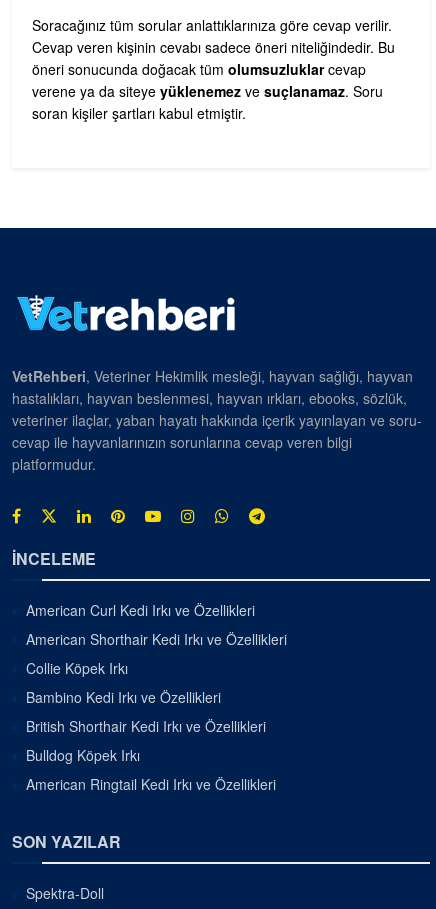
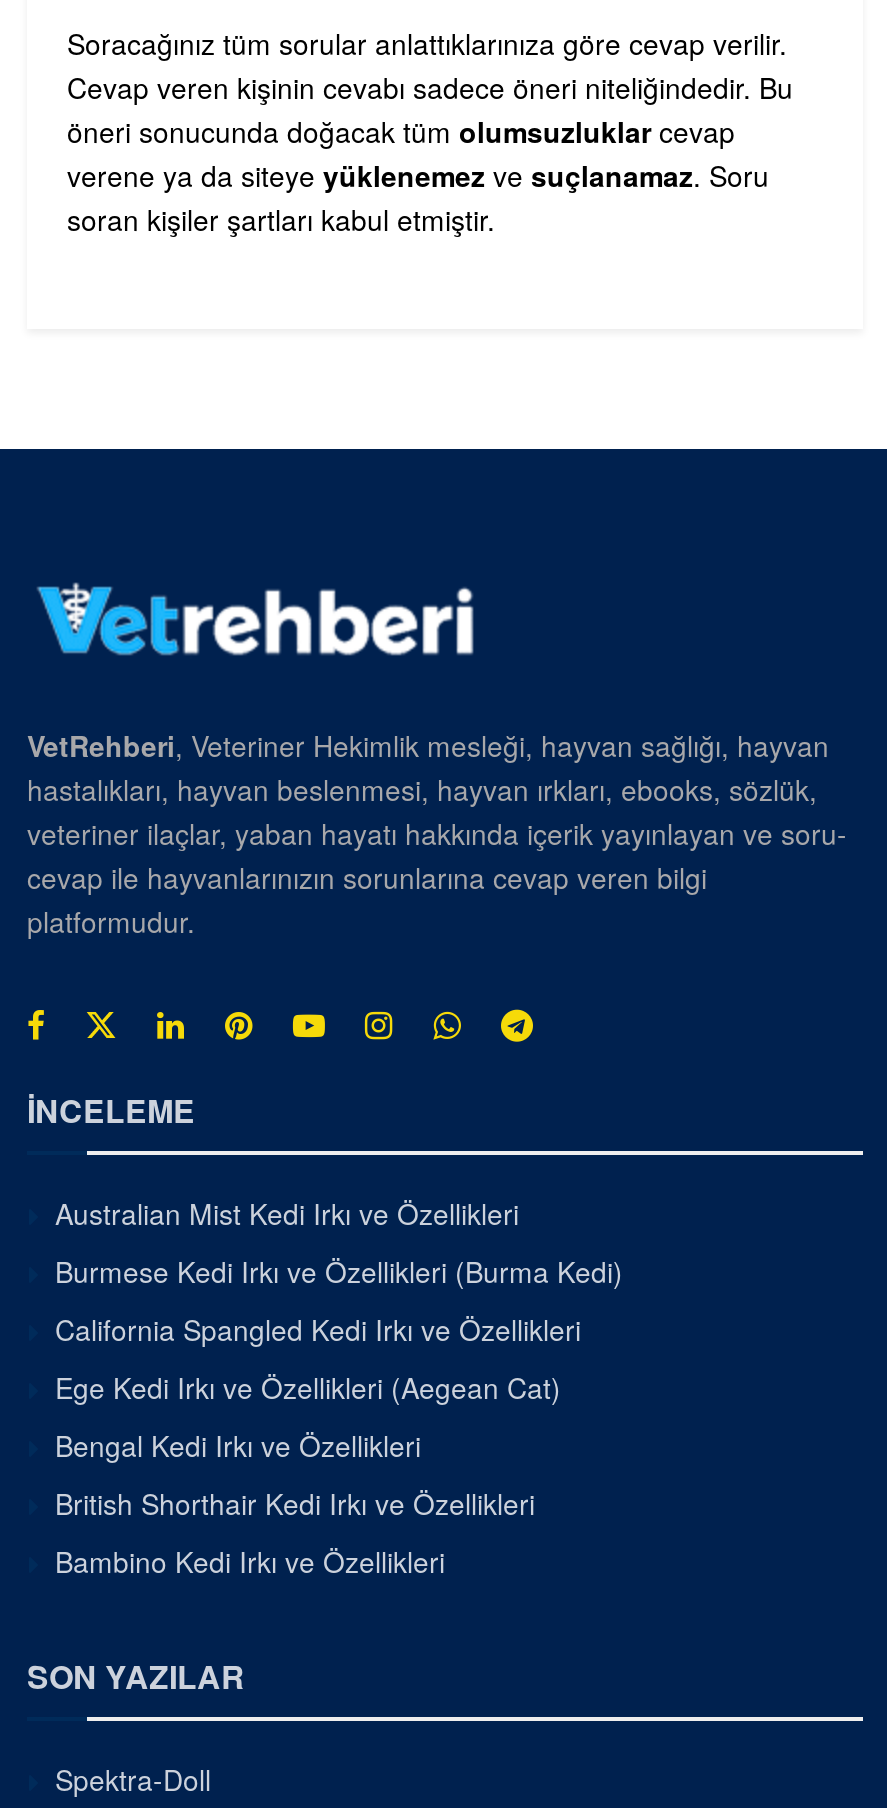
- American Curl Kedi Irkı ve Özellikleri
- American Shorthair Kedi Irkı ve Özellikleri
- Collie Köpek Irkı
+ Australian Mist Kedi Irkı ve Özellikleri
+ Burmese Kedi Irkı ve Özellikleri (Burma Kedi)
+ California Spangled Kedi Irkı ve Özellikleri
+ Ege Kedi Irkı ve Özellikleri (Aegean Cat)
+ Bengal Kedi Irkı ve Özellikleri

moved down: Bambino Kedi Irkı ve Özellikleri

moved up: British Shorthair Kedi Irkı ve Özellikleri

- Bulldog Köpek Irkı
- American Ringtail Kedi Irkı ve Özellikleri
